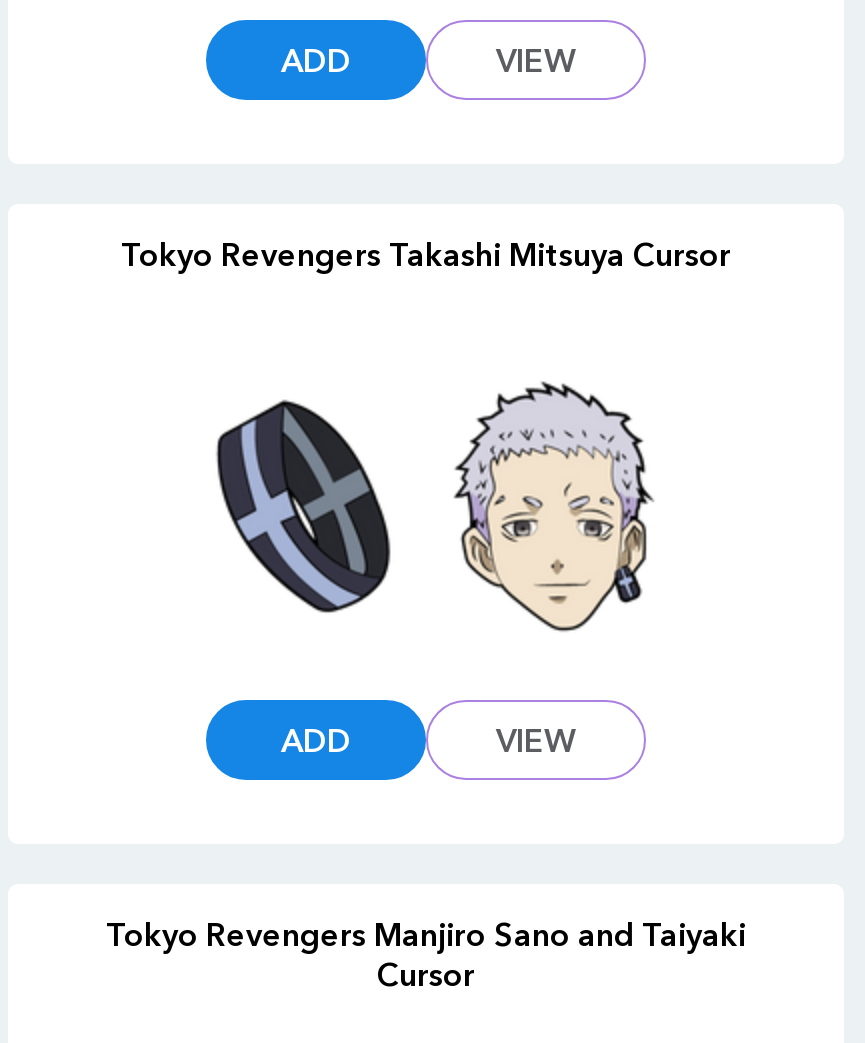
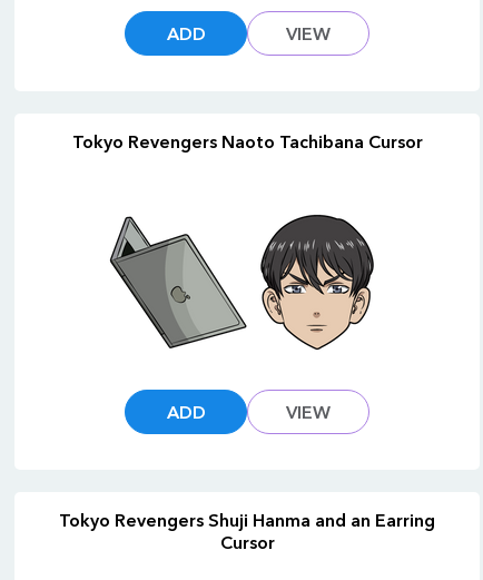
- Tokyo Revengers Takashi Mitsuya Cursor
+ Tokyo Revengers Naoto Tachibana Cursor

- [image]
+ [image]

- [image]
+ [image]

- Tokyo Revengers Manjiro Sano and Taiyaki
+ Tokyo Revengers Shuji Hanma and an Earring
